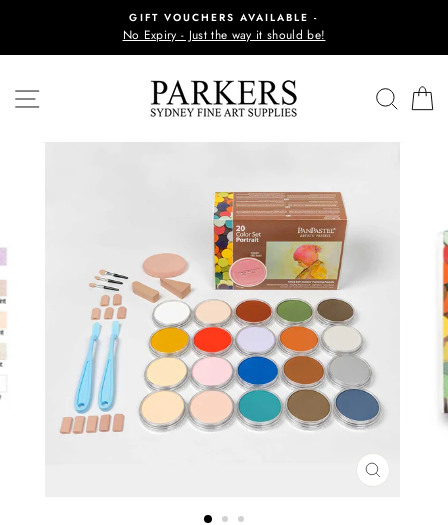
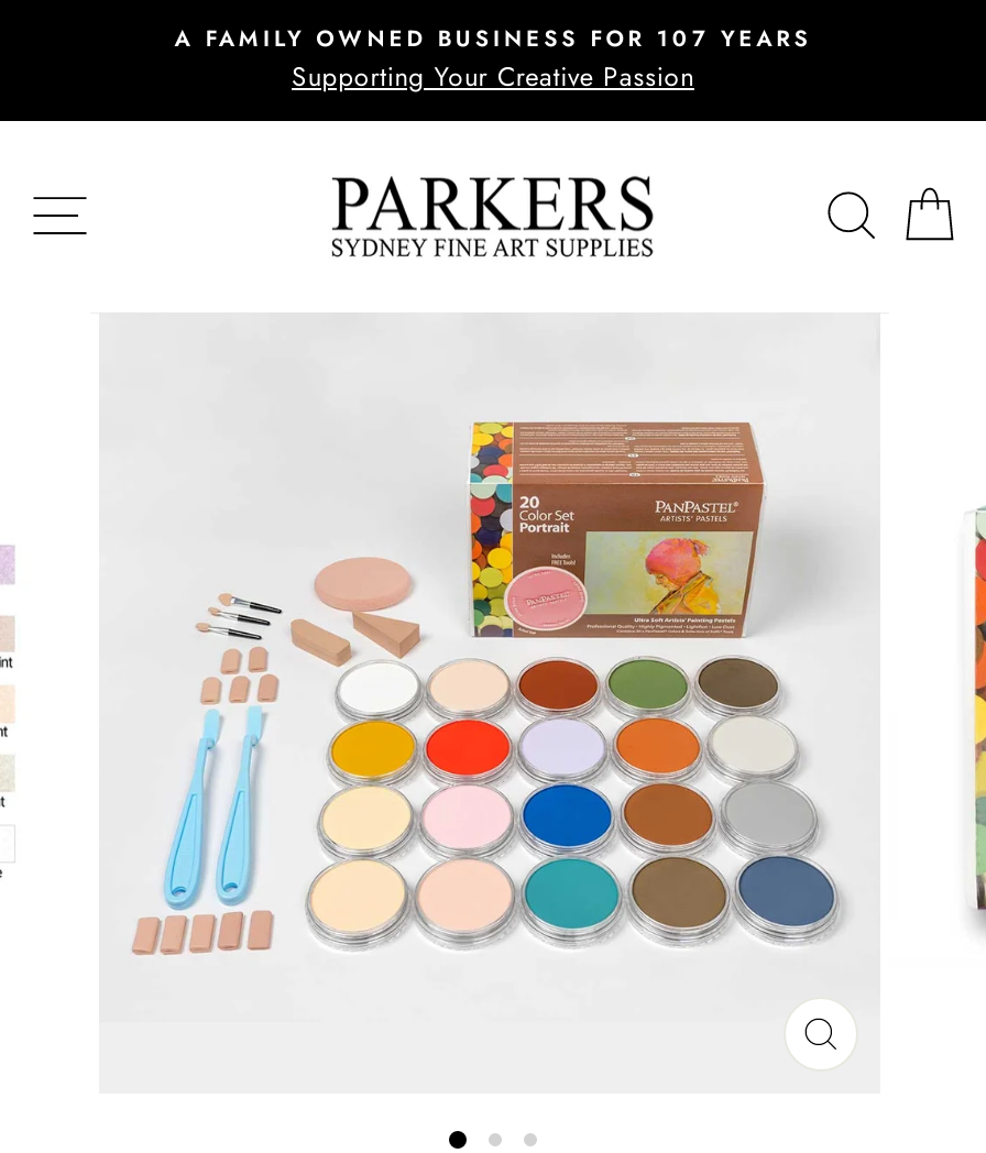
- GIFT VOUCHERS AVAILABLE -
- No Expiry - Just the way it should be!
+ A FAMILY OWNED BUSINESS FOR 107 YEARS
+ Supporting Your Creative Passion
